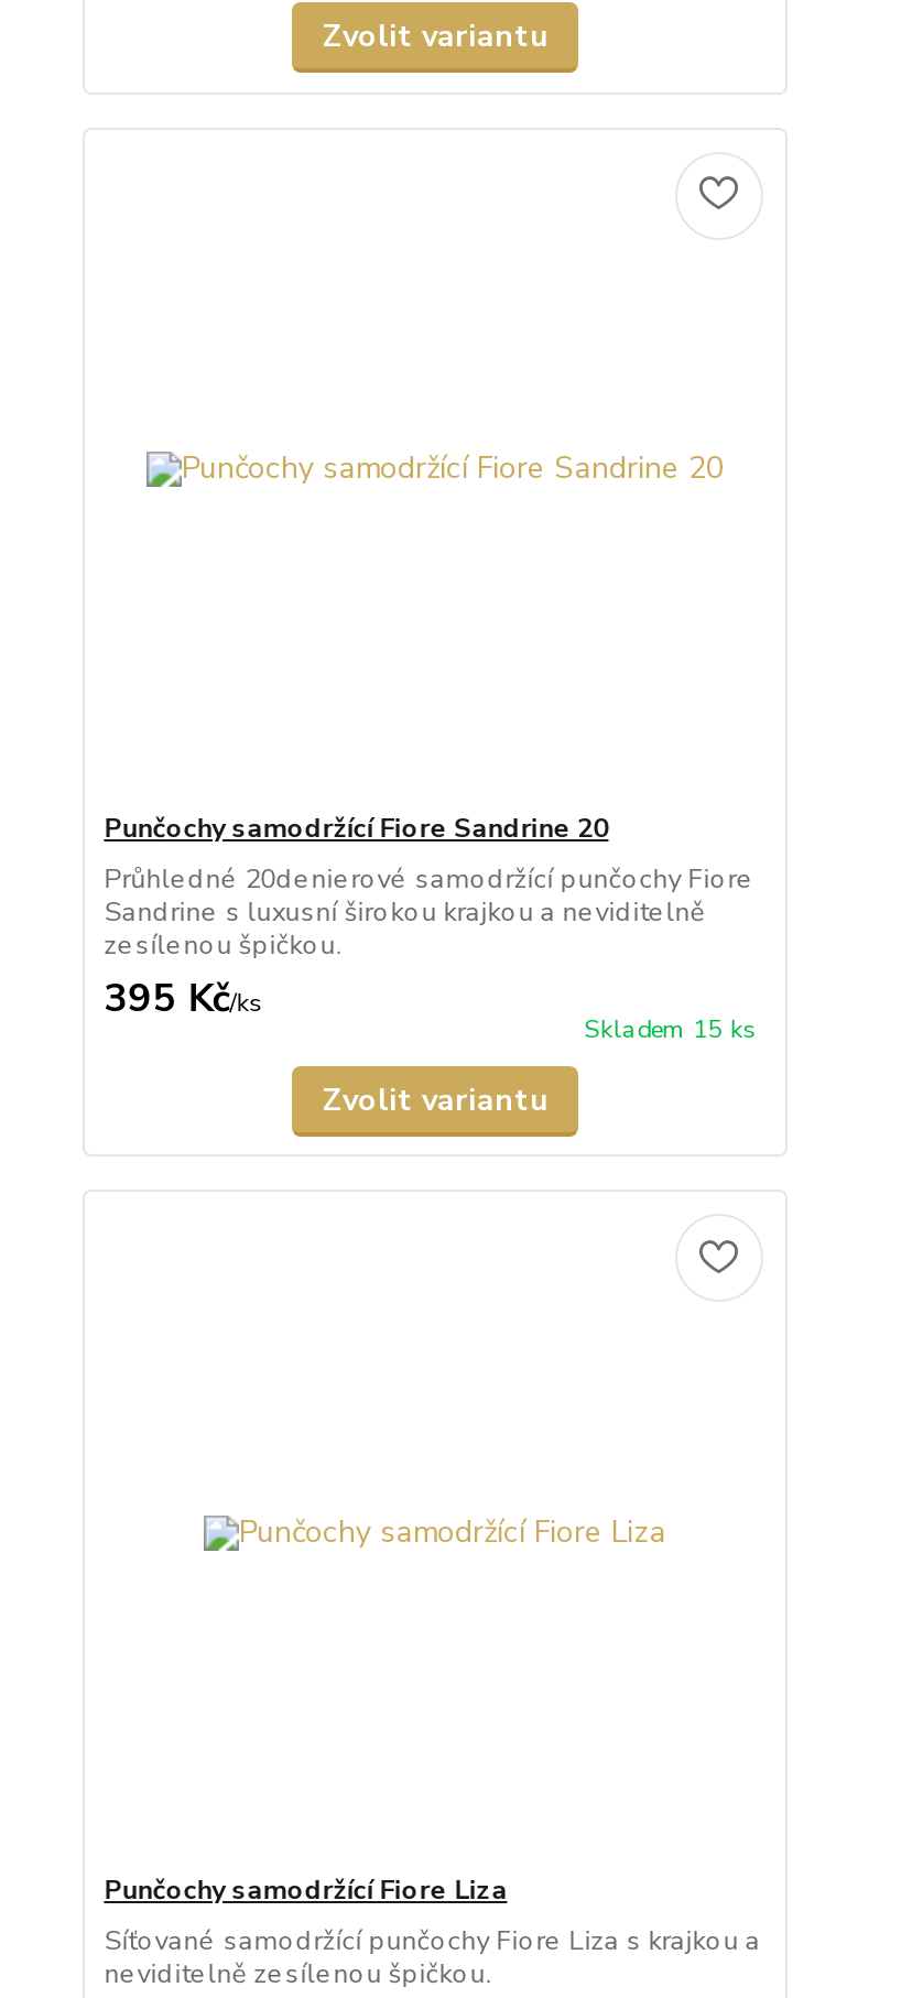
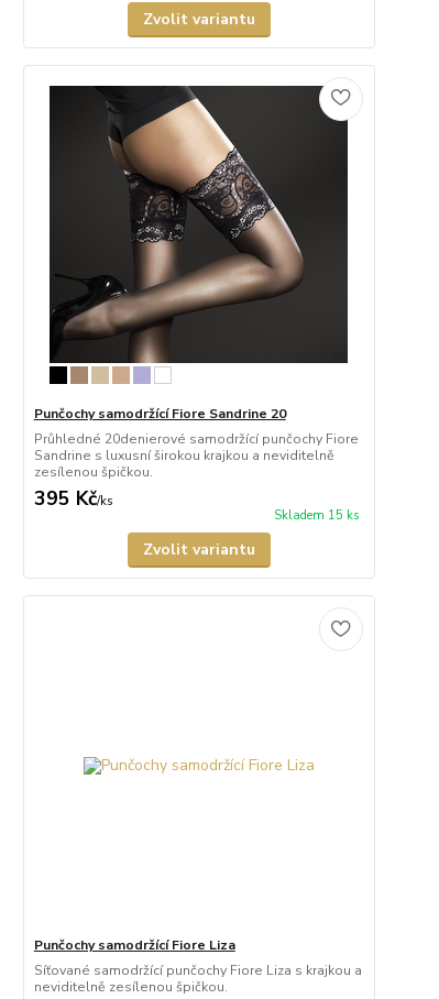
+ [image]
